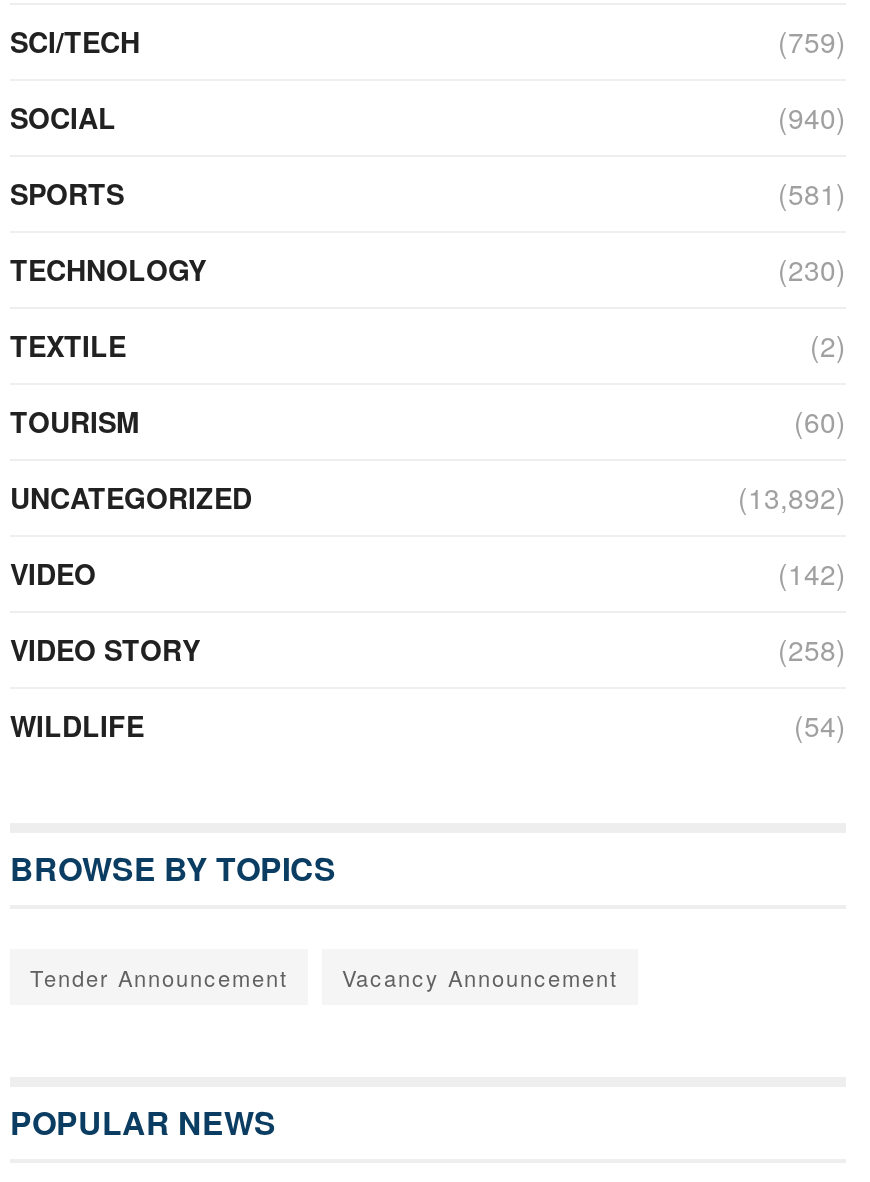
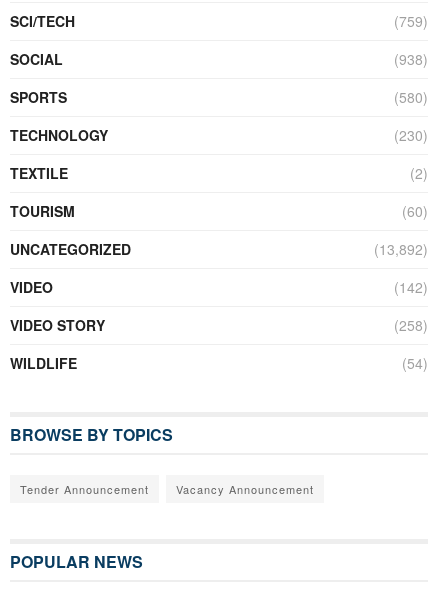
- (940)
+ (938)

- (581)
+ (580)
